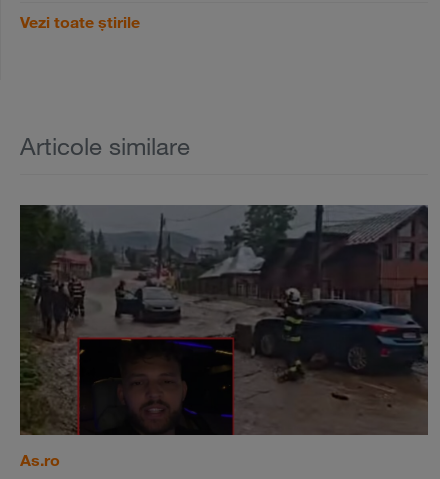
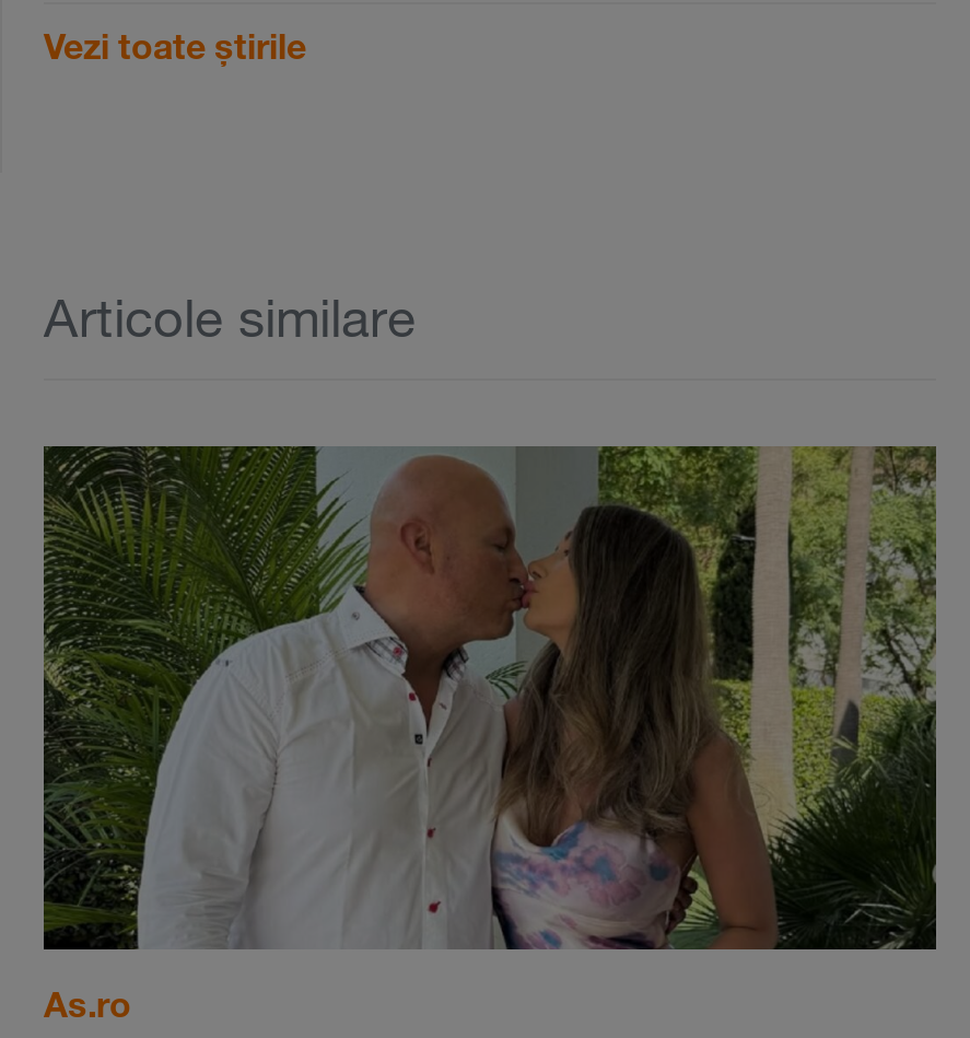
- [image]
+ [image]
